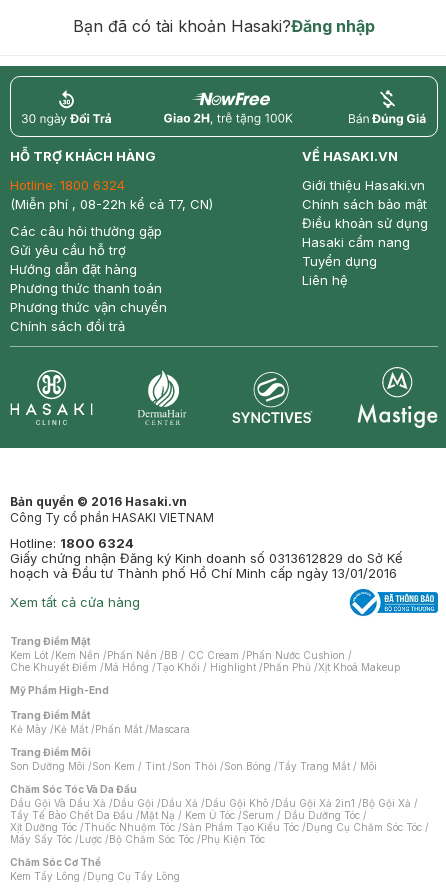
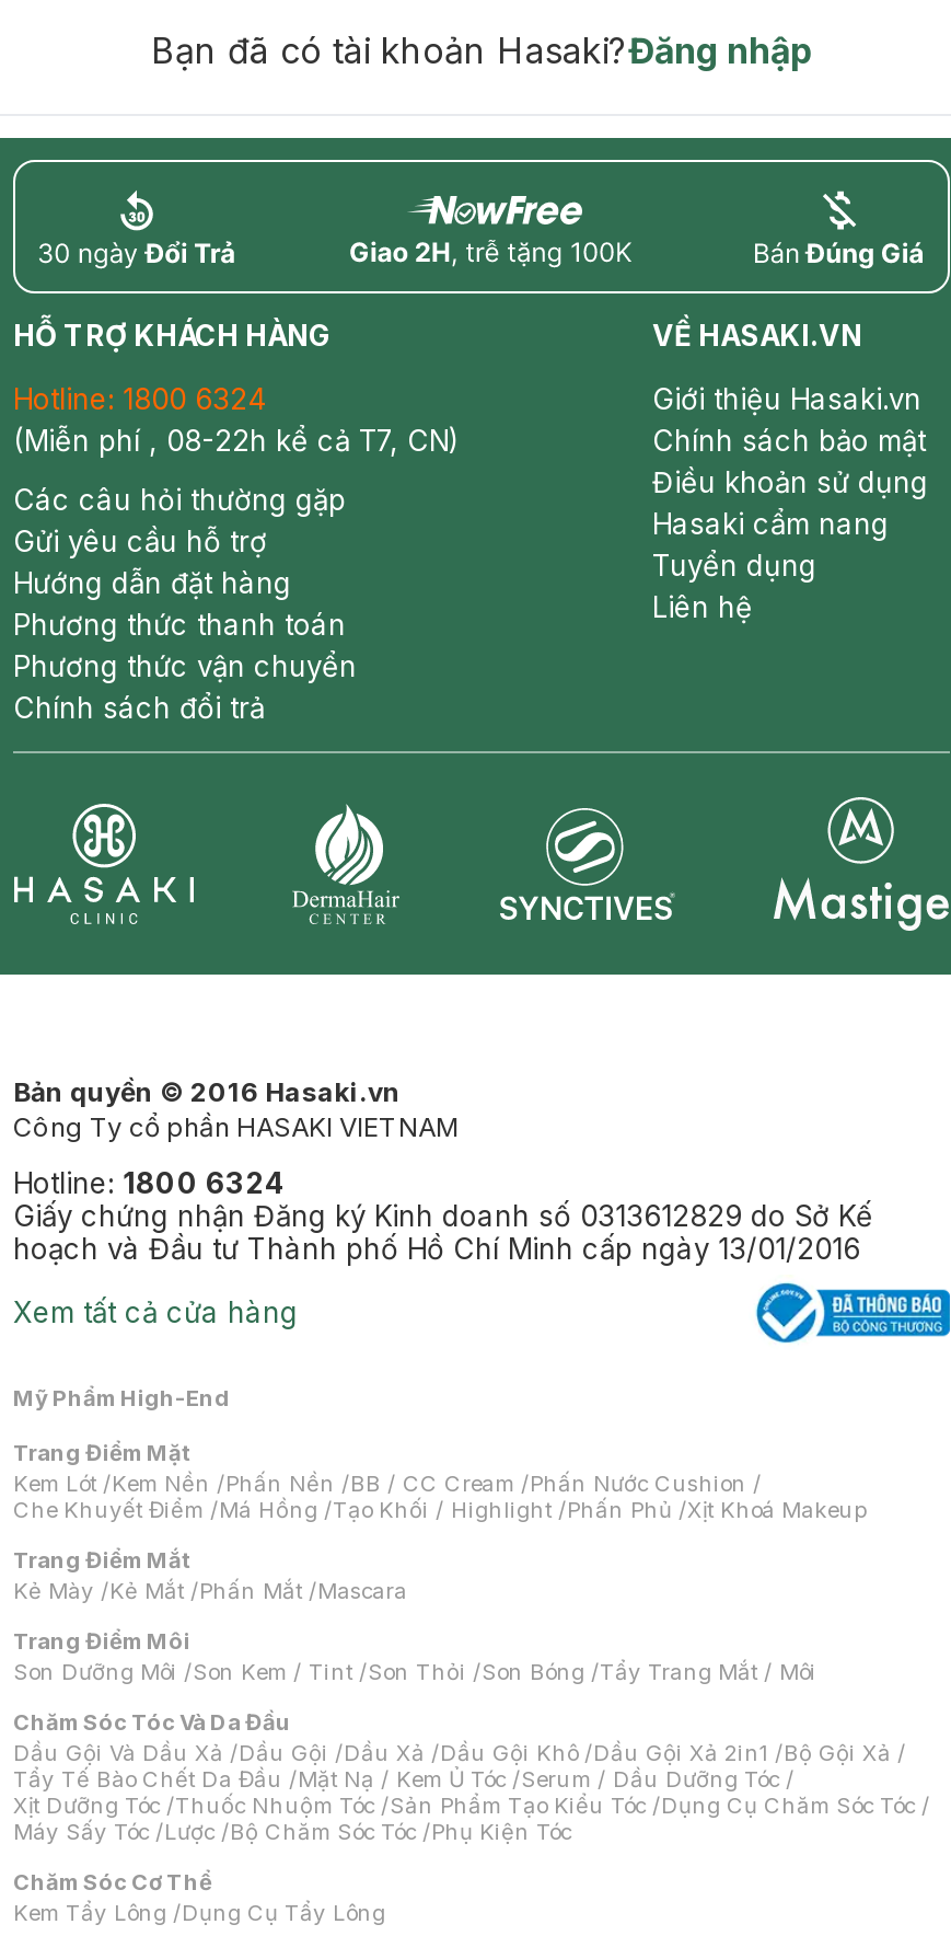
moved down: Trang Điểm Mặt | Kem Lót /Kem Nền /Phấn Nền /BB / CC Cream /Phấn Nước Cushion / | Che Khuyết Điểm /Má Hồng /Tạo Khối / Highlight /Phấn Phủ /Xịt Khoá Makeup

moved up: Mỹ Phẩm High-End
